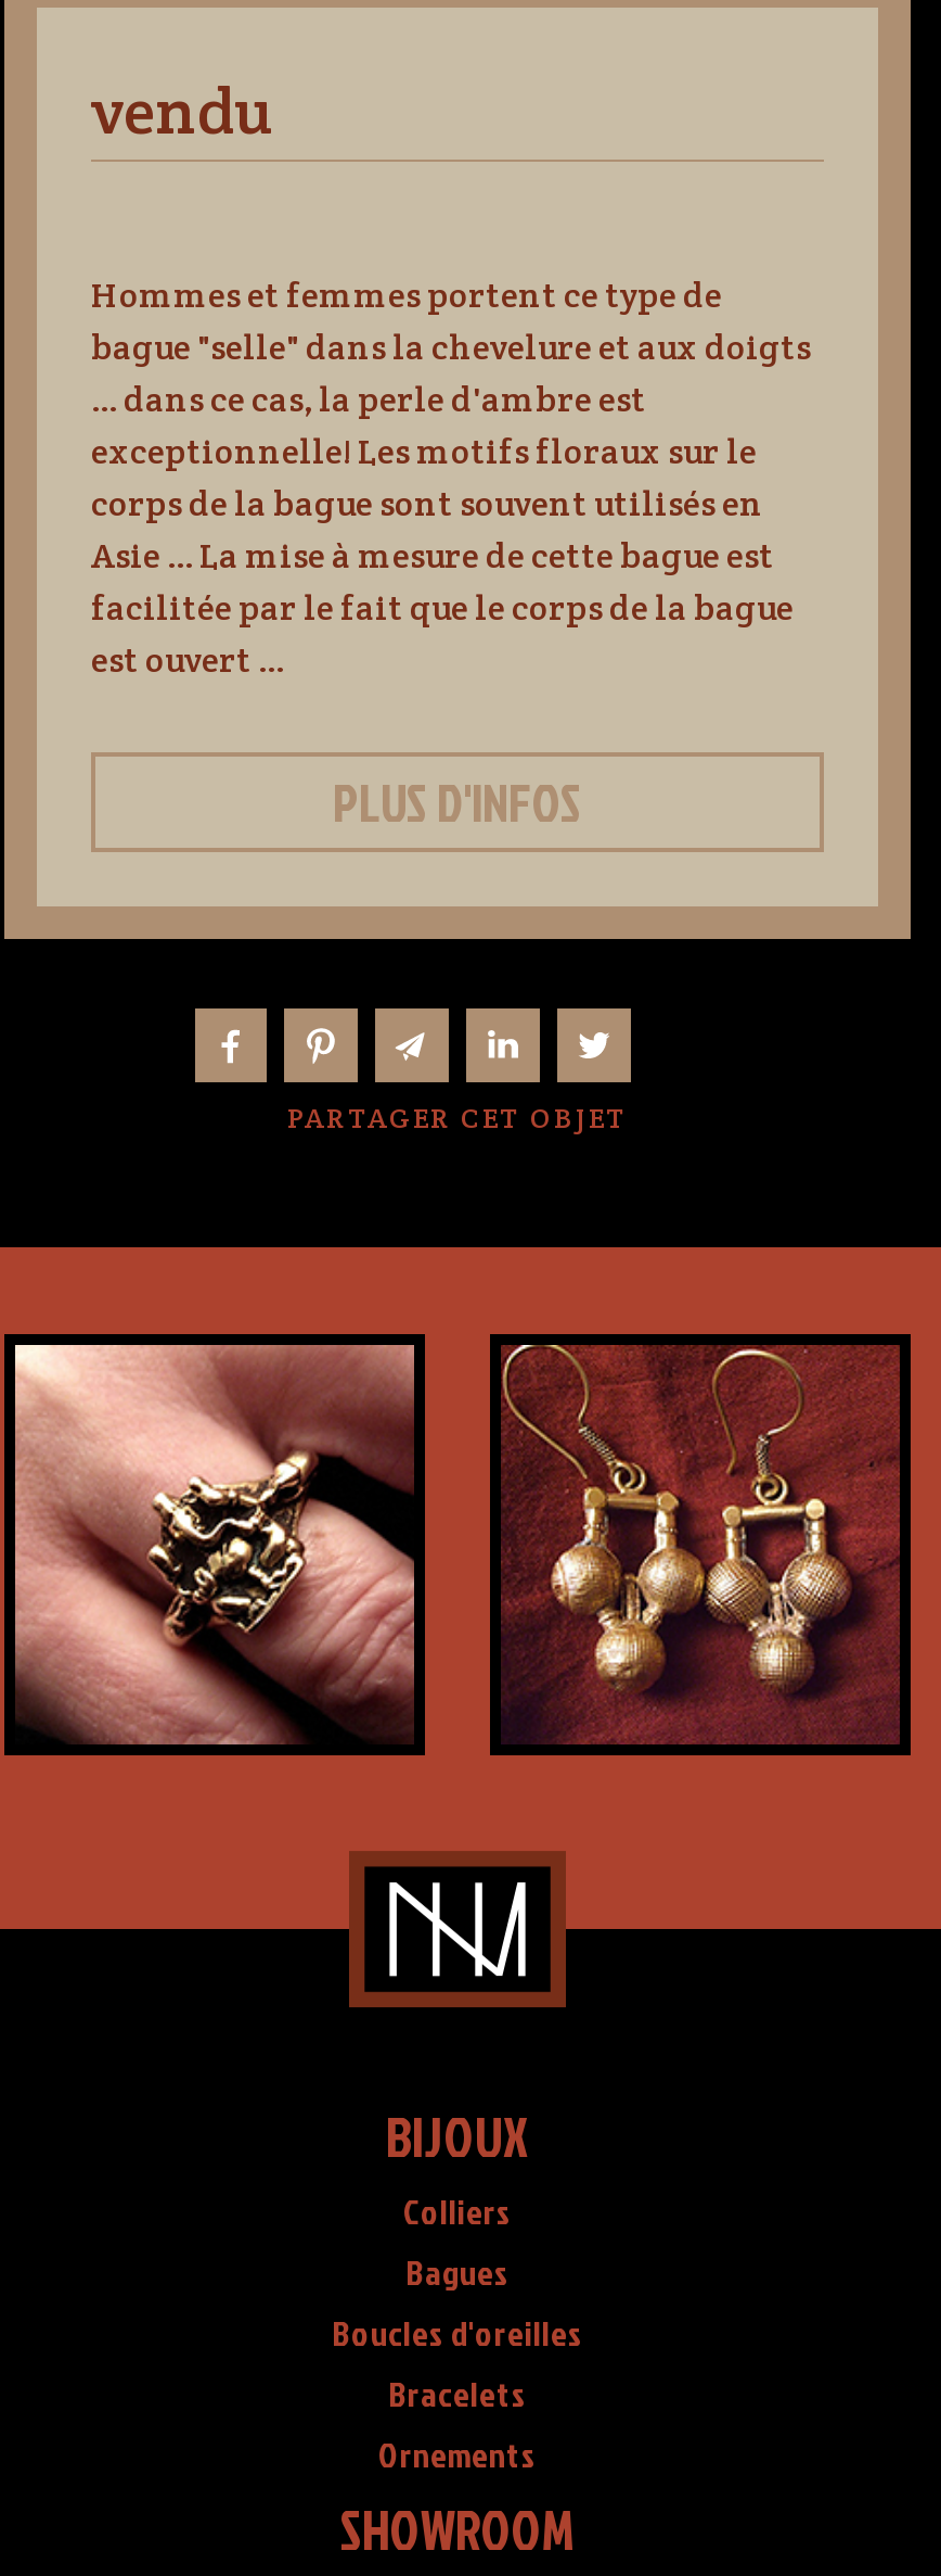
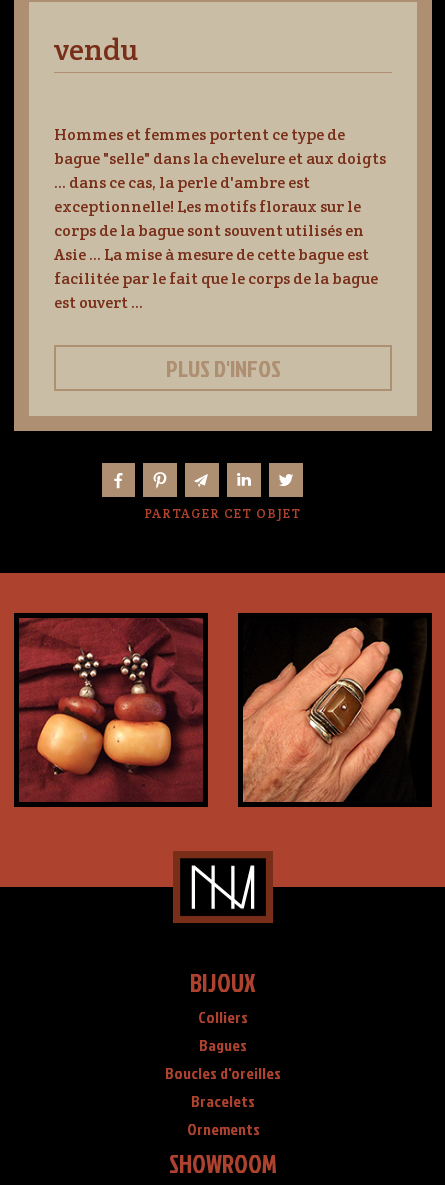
- [image]
+ [image]

- [image]
+ [image]
